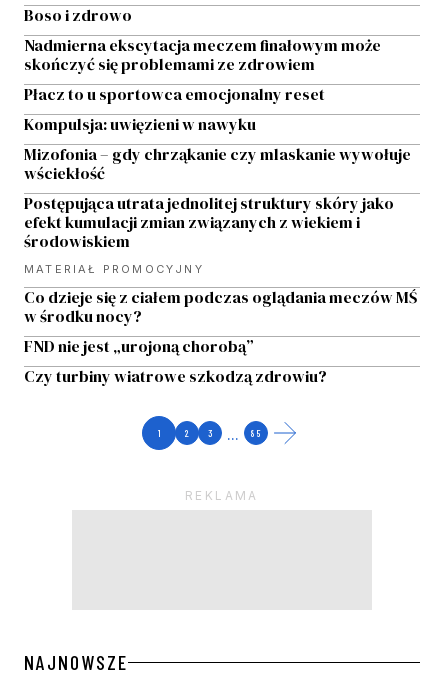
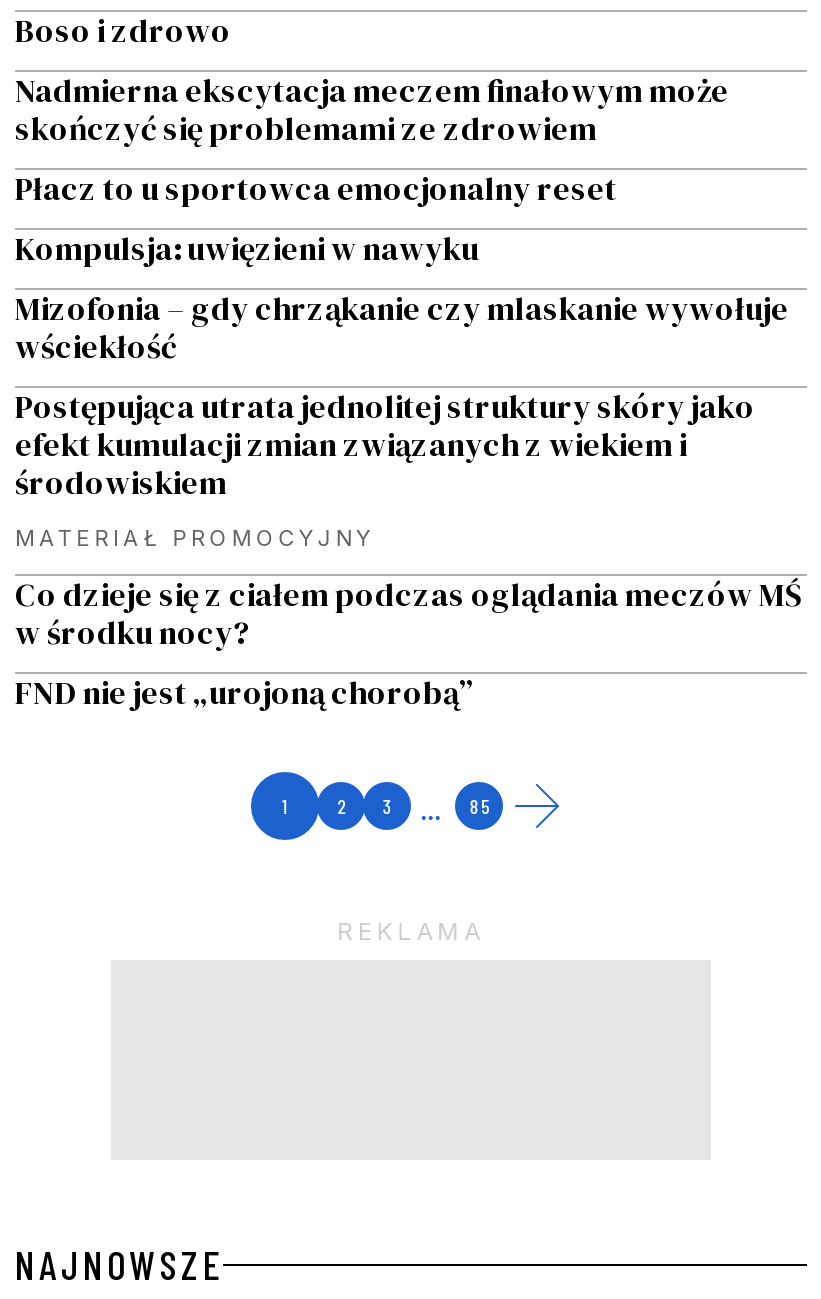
- Czy turbiny wiatrowe szkodzą zdrowiu?
